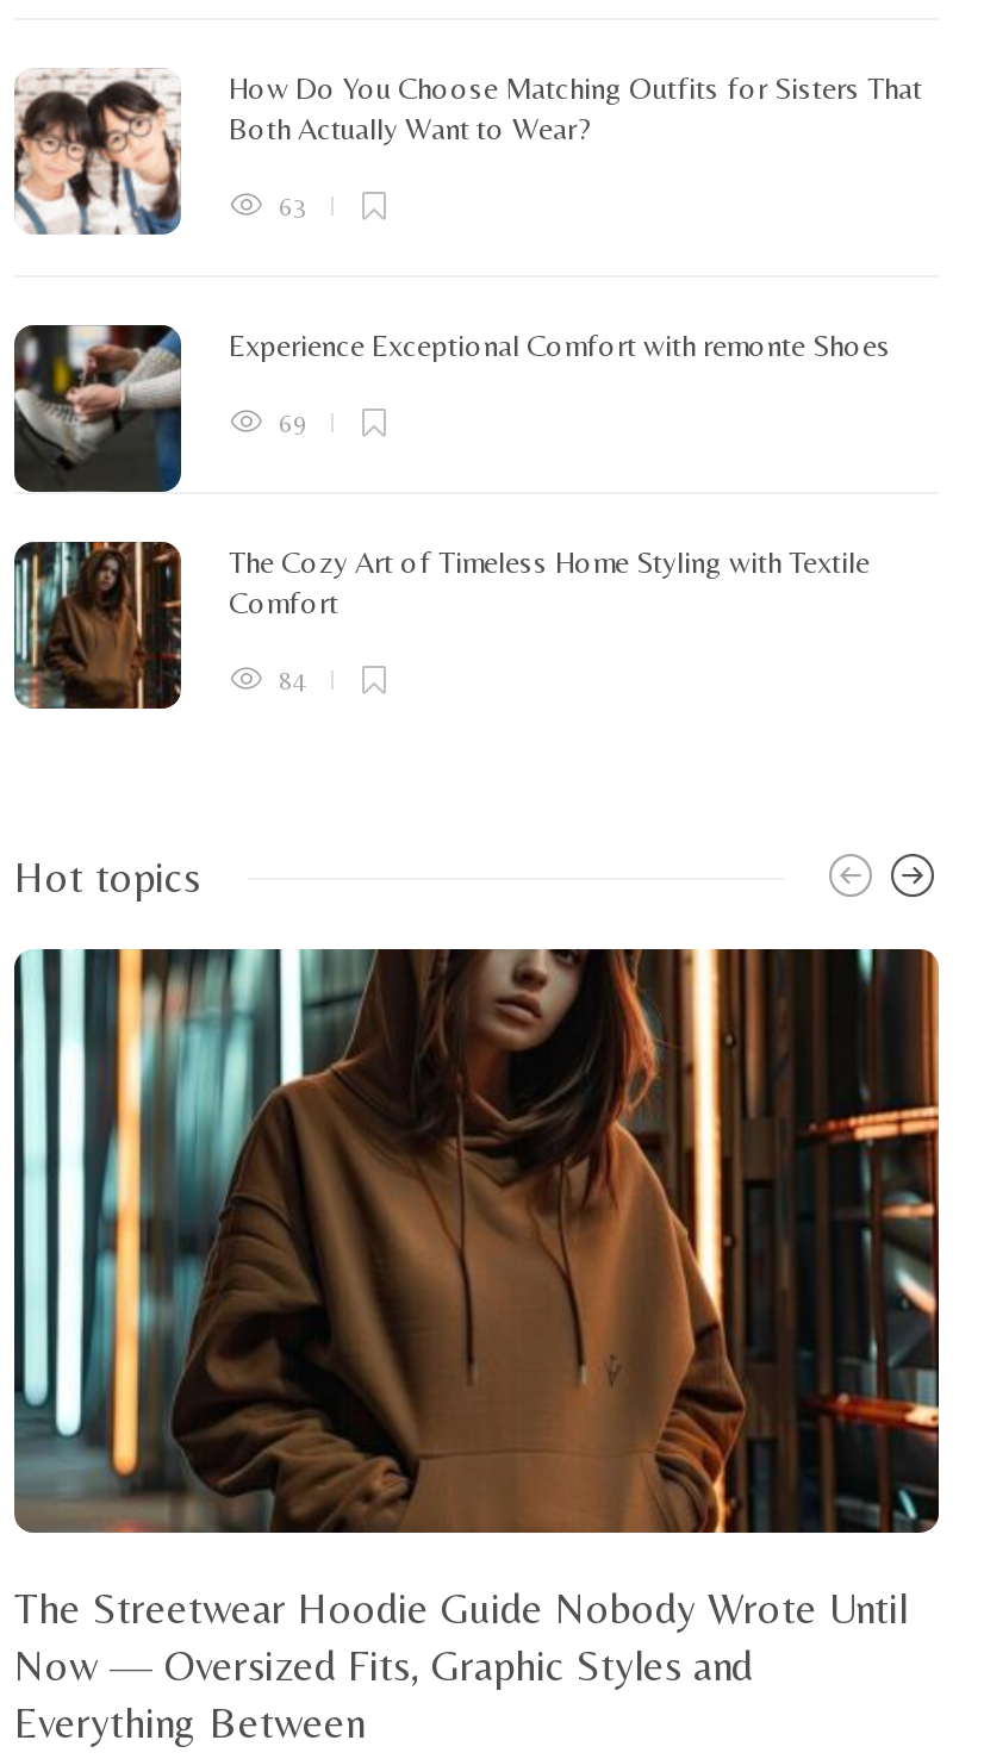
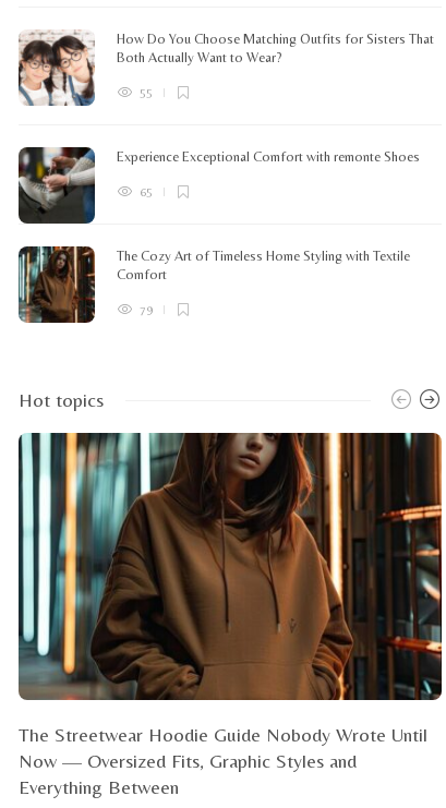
- 63
+ 55

- 69
+ 65

- 84
+ 79
